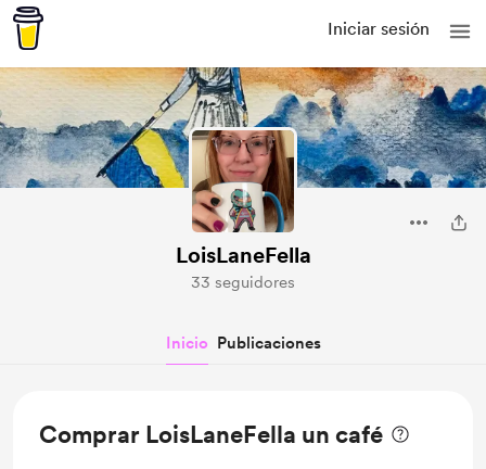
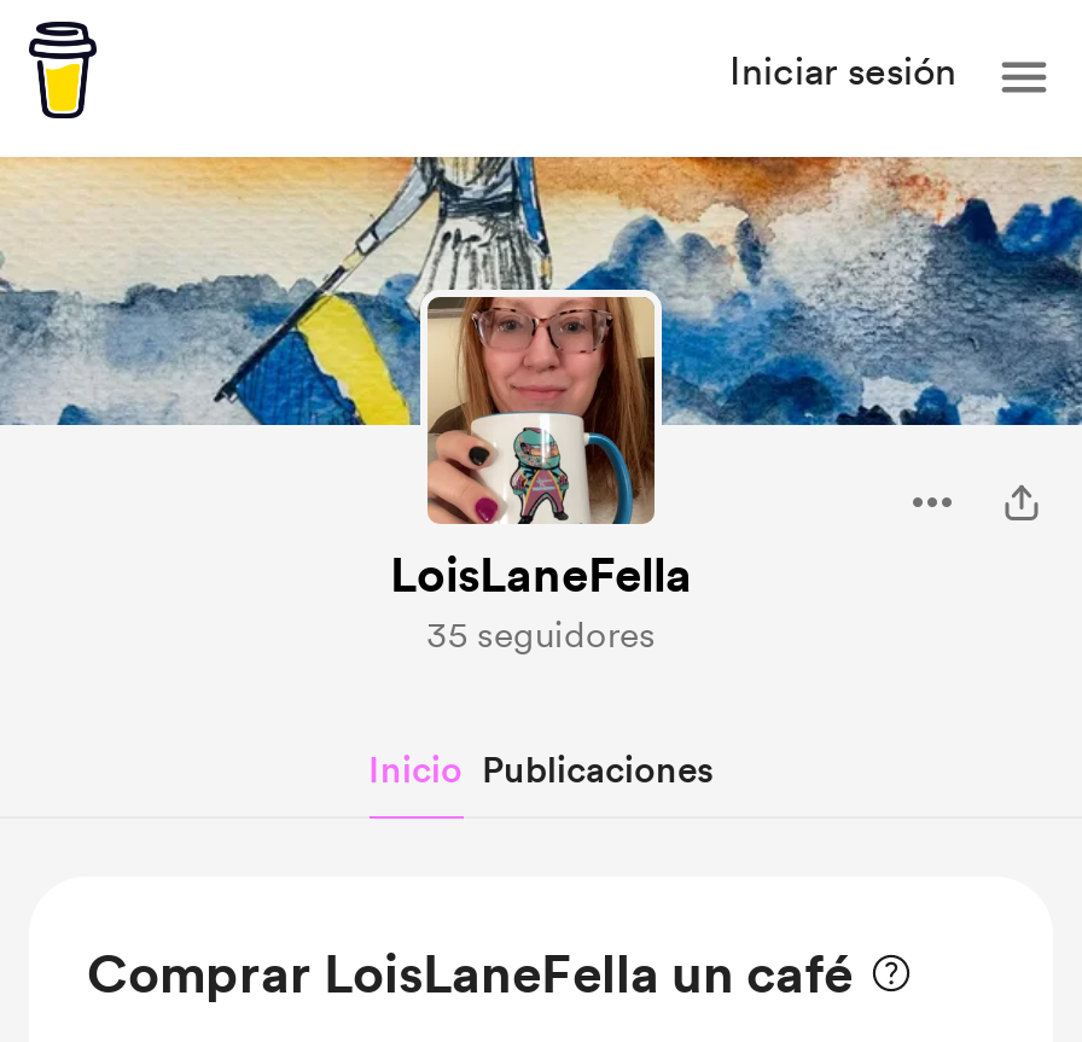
- 33 seguidores
+ 35 seguidores
